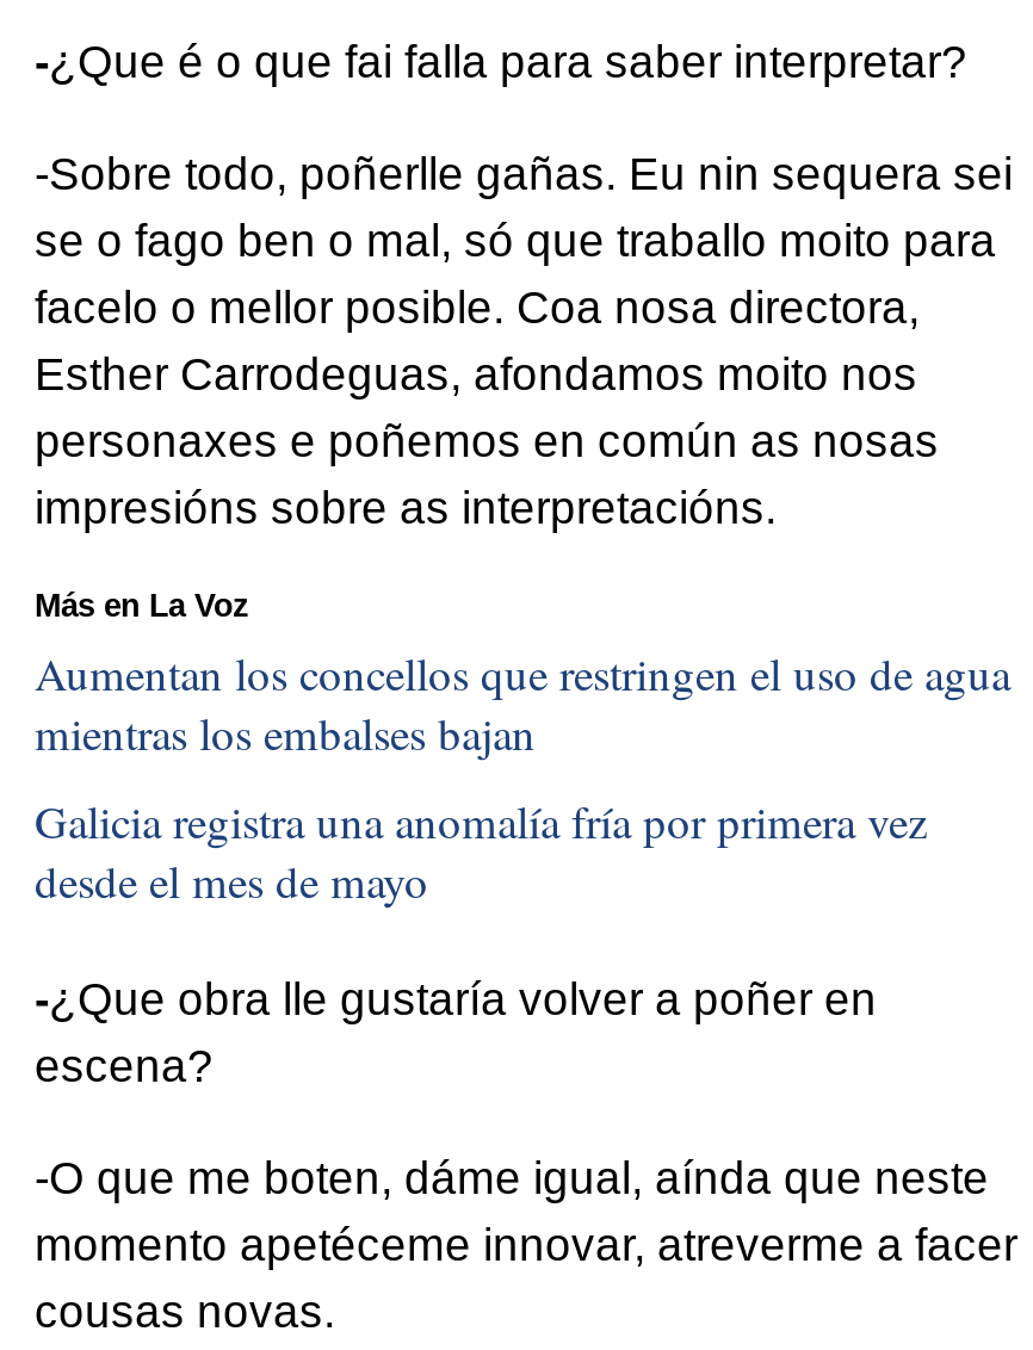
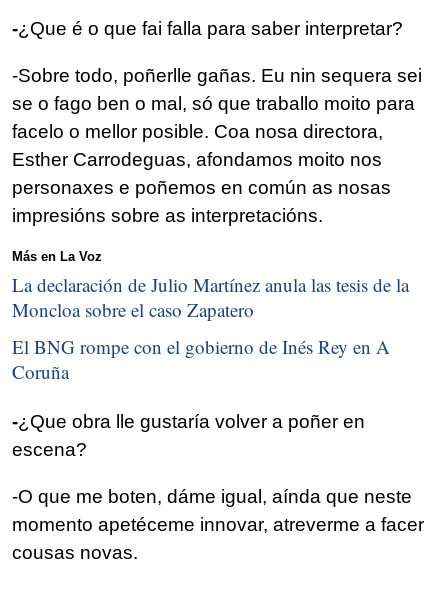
- Aumentan los concellos que restringen el uso de agua
- mientras los embalses bajan
+ La declaración de Julio Martínez anula las tesis de la
+ Moncloa sobre el caso Zapatero

- Galicia registra una anomalía fría por primera vez
- desde el mes de mayo
+ El BNG rompe con el gobierno de Inés Rey en A
+ Coruña
